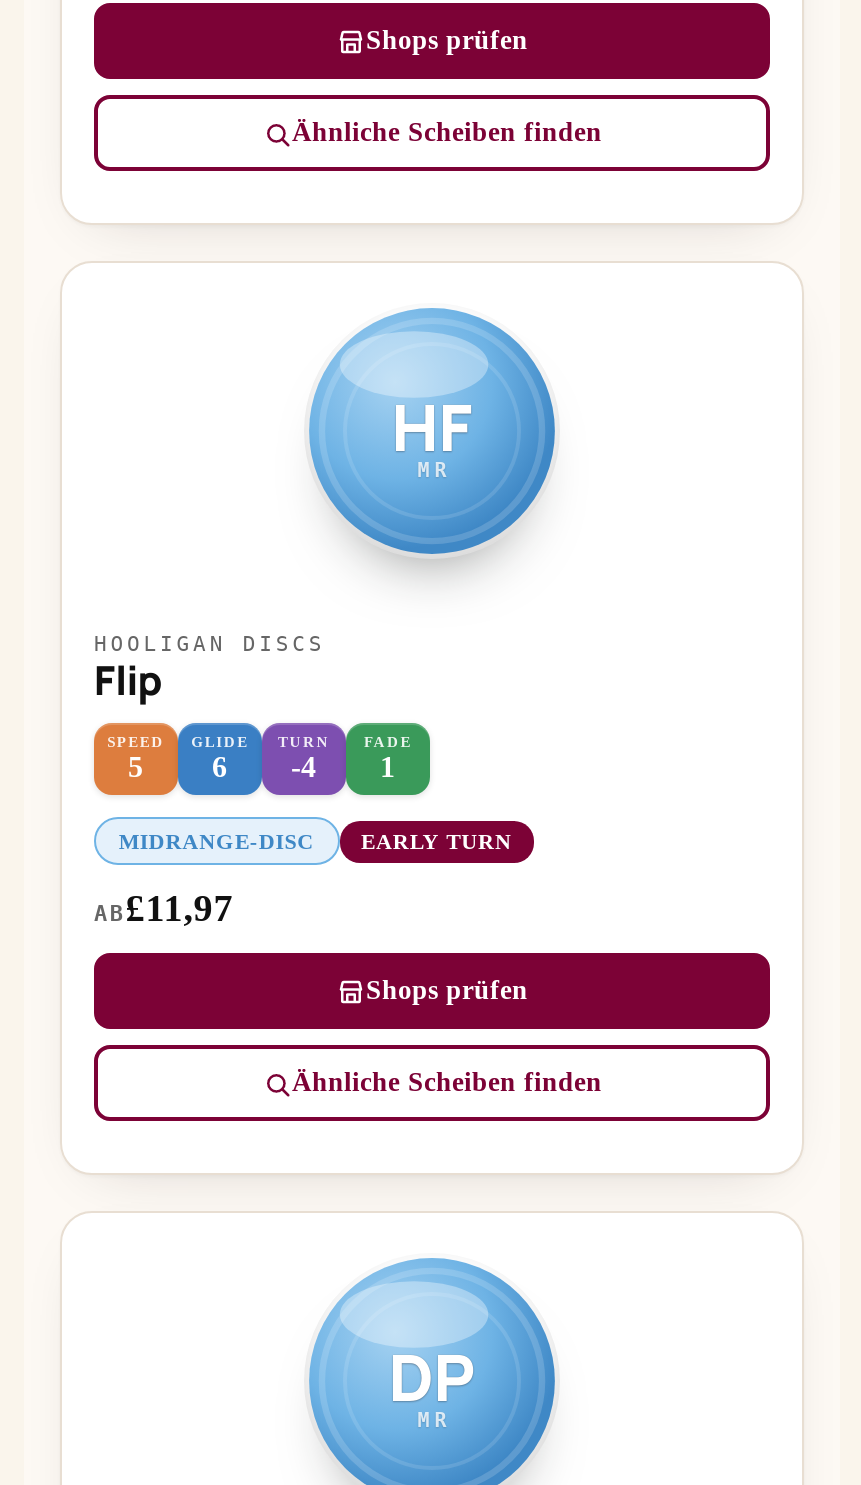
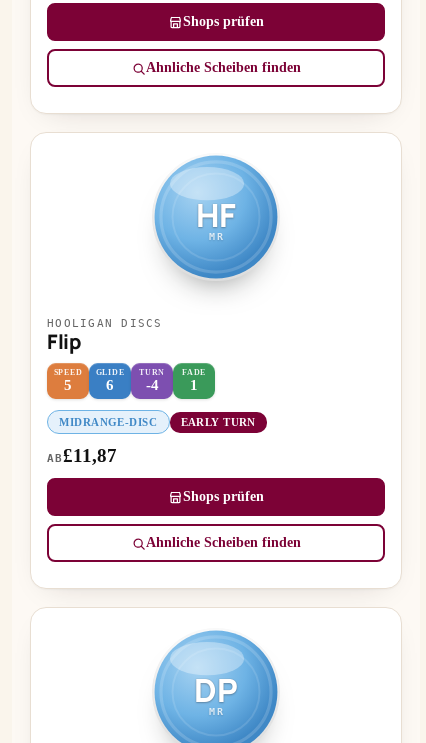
- AB£11,97
+ AB£11,87
